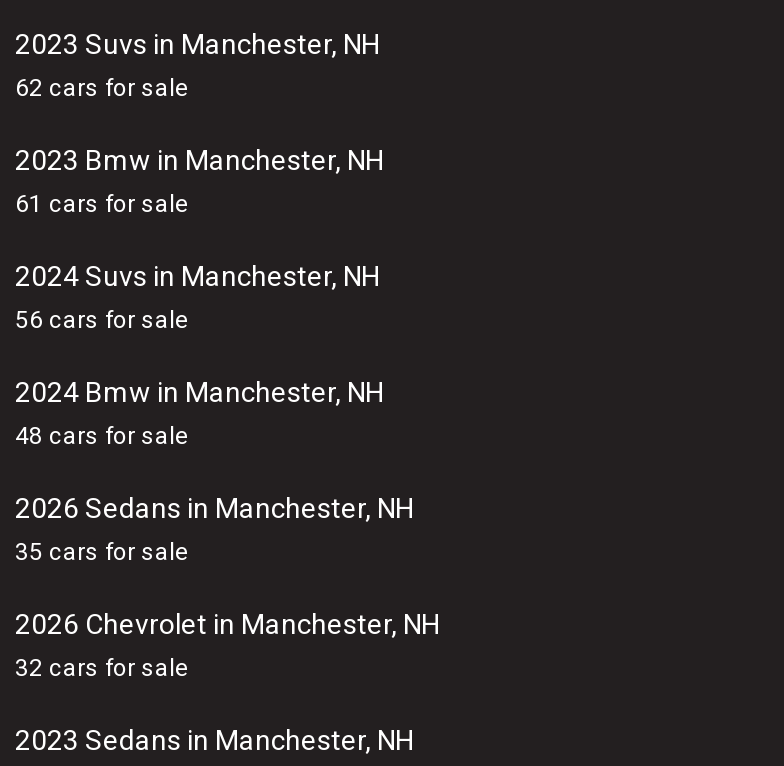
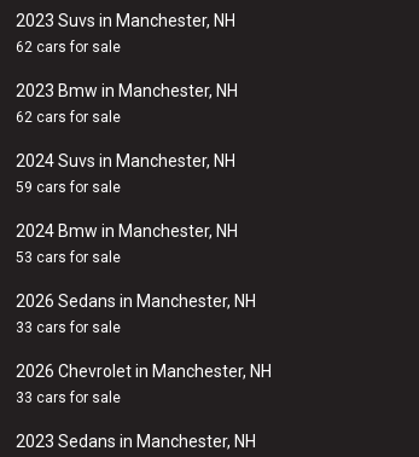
- 61 cars for sale
+ 62 cars for sale

- 56 cars for sale
+ 59 cars for sale

- 48 cars for sale
+ 53 cars for sale

- 35 cars for sale
+ 33 cars for sale

- 32 cars for sale
+ 33 cars for sale
